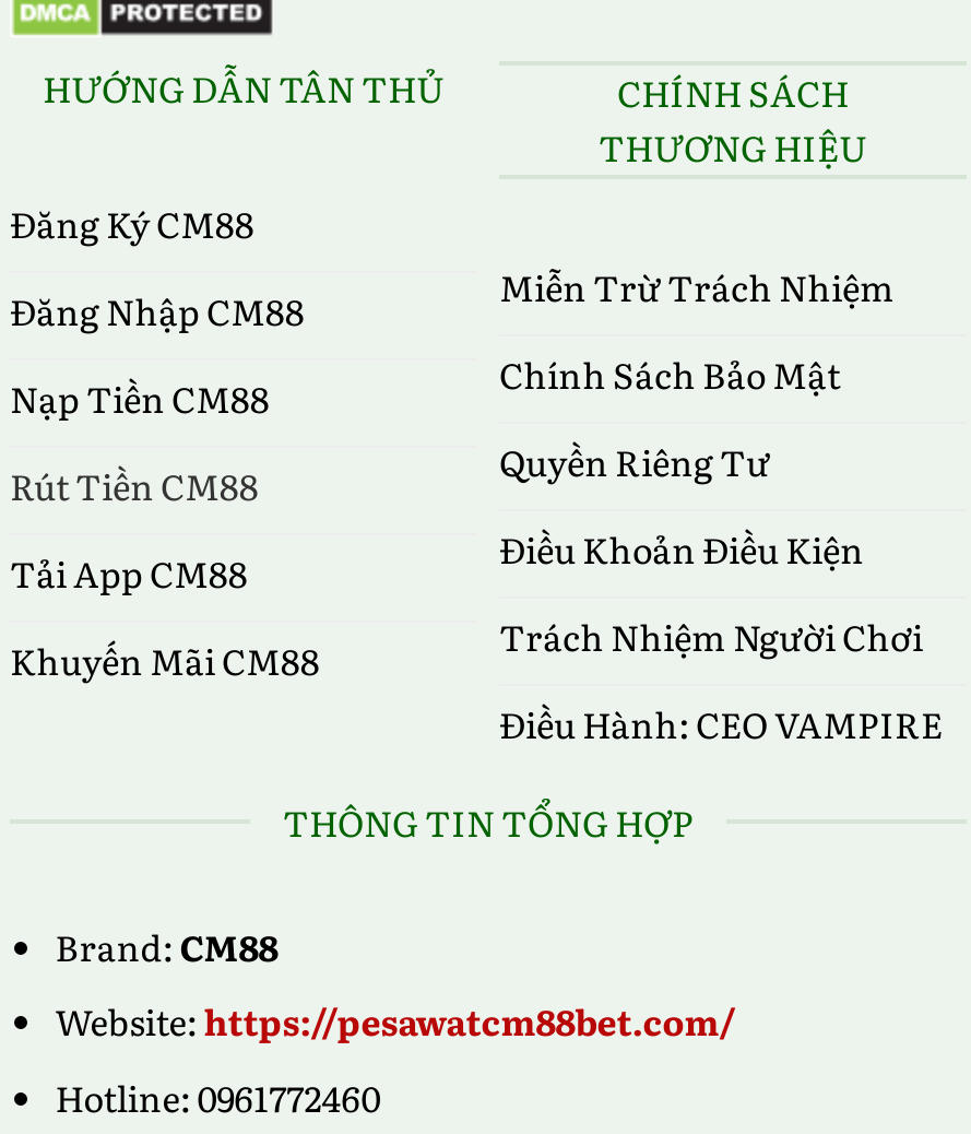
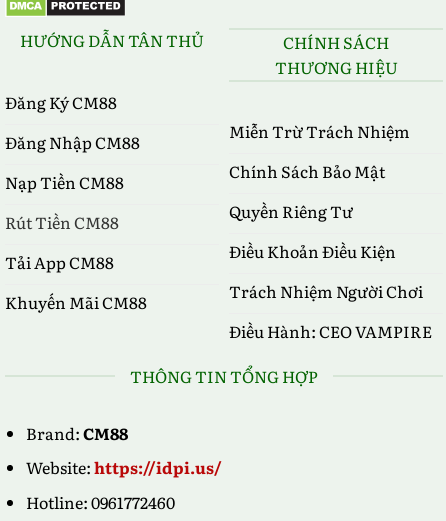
- Website: https://pesawatcm88bet.com/
+ Website: https://idpi.us/
